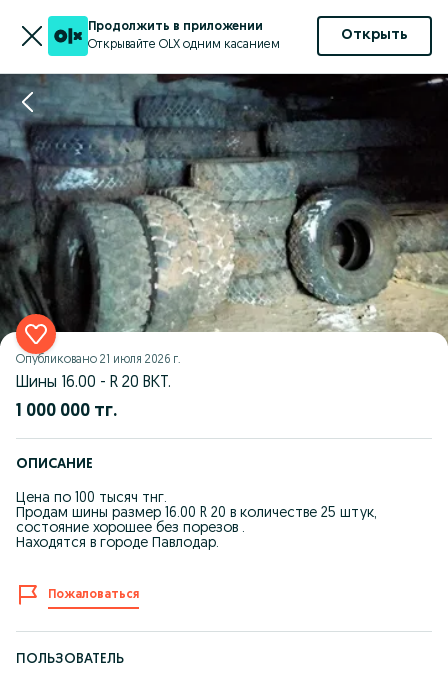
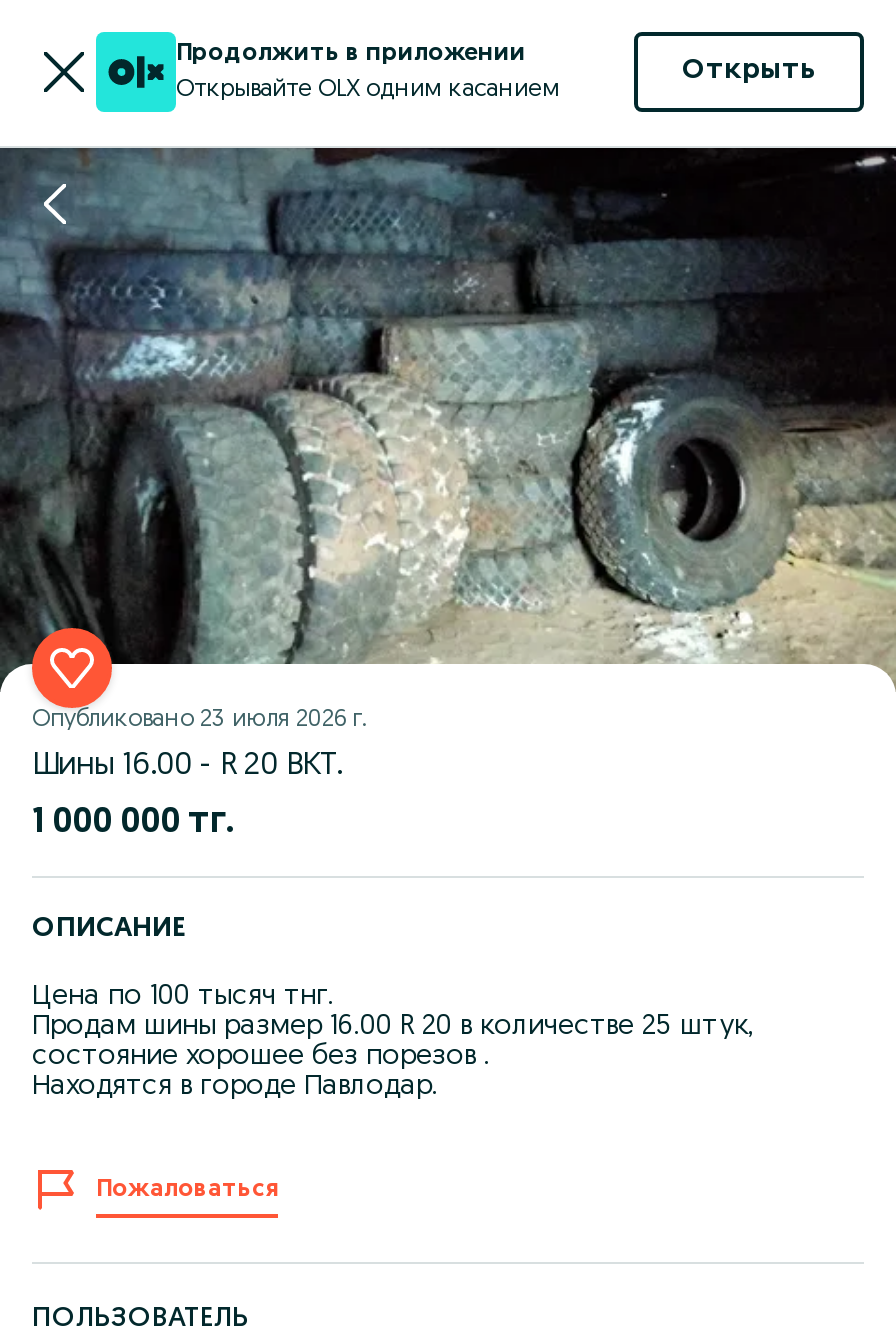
- Опубликовано 21 июля 2026 г.
+ Опубликовано 23 июля 2026 г.
